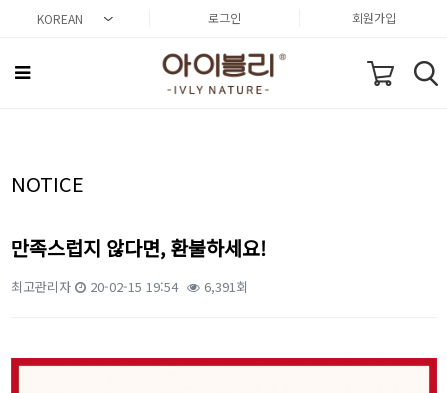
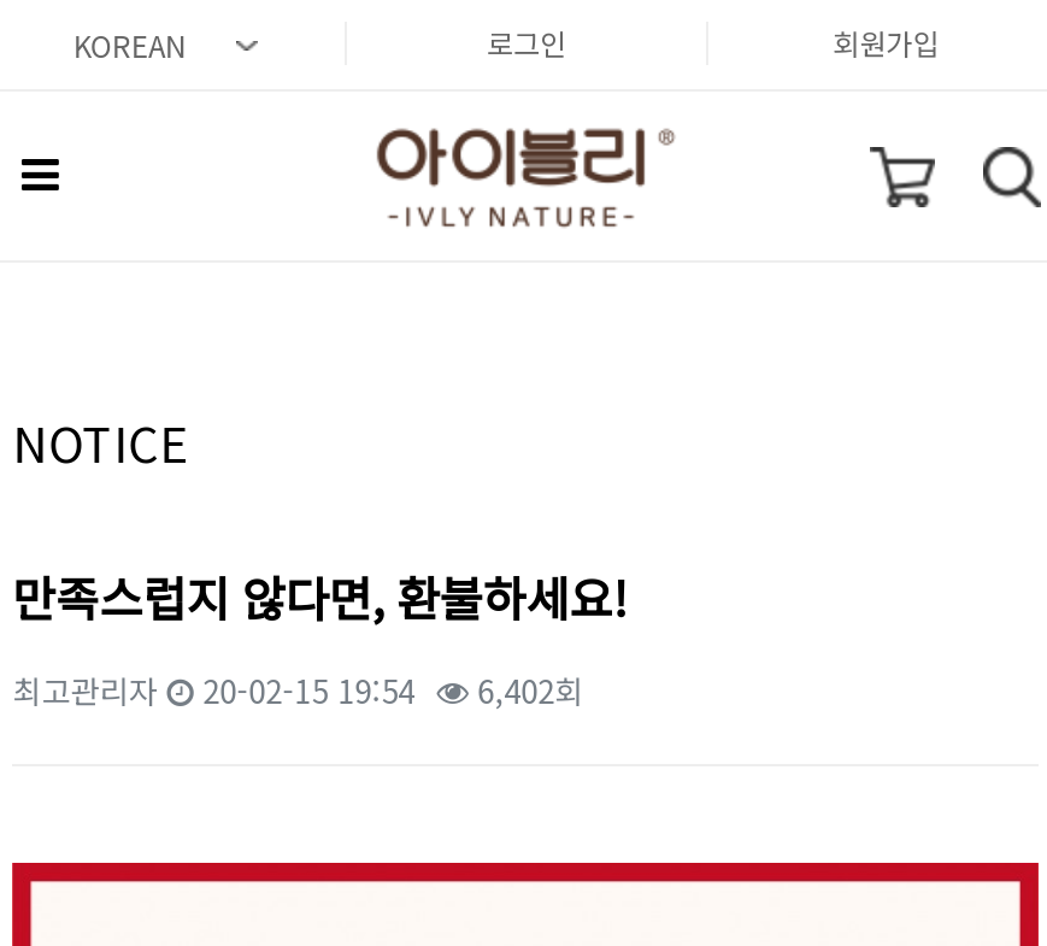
- 최고관리자 20-02-15 19:54 6,391회
+ 최고관리자 20-02-15 19:54 6,402회
